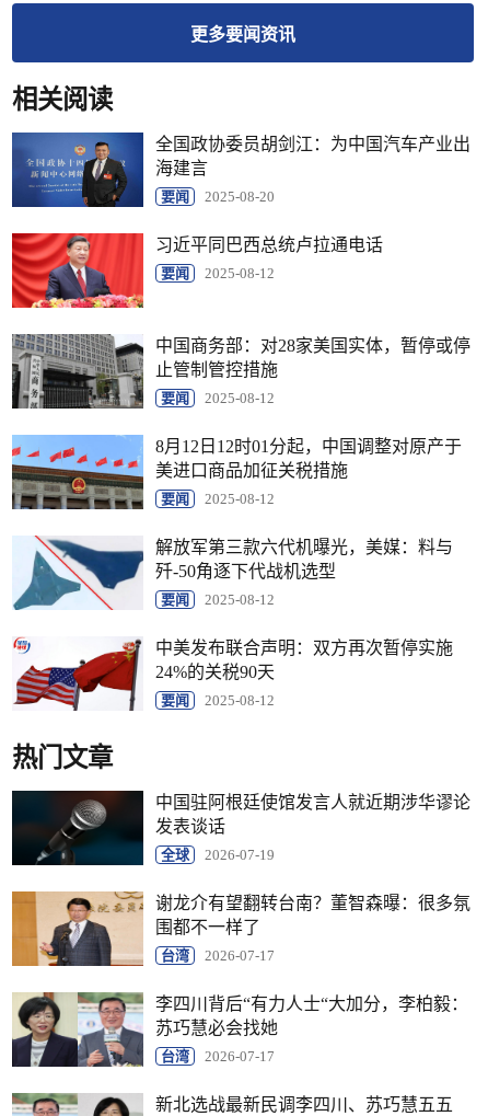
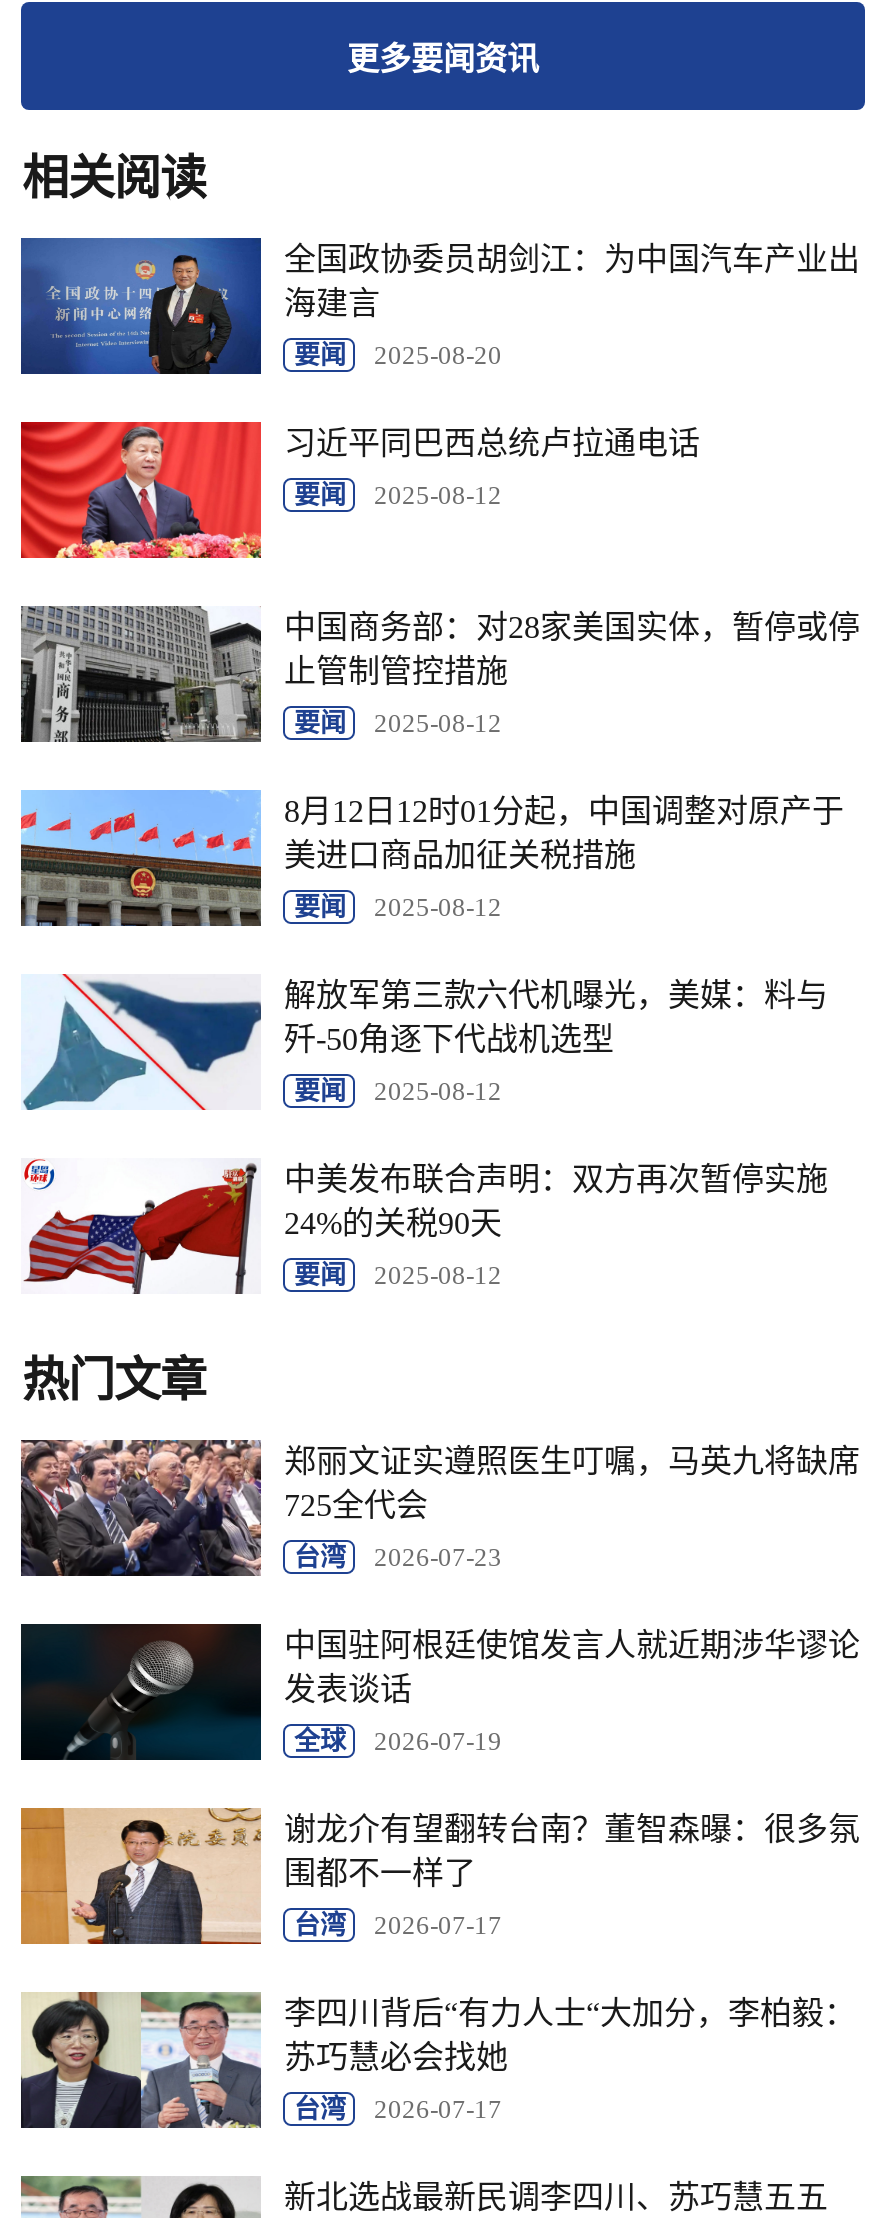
+ [image]
+ 郑丽文证实遵照医生叮嘱，马英九将缺席
+ 725全代会
+ 台湾
+ 2026-07-23
